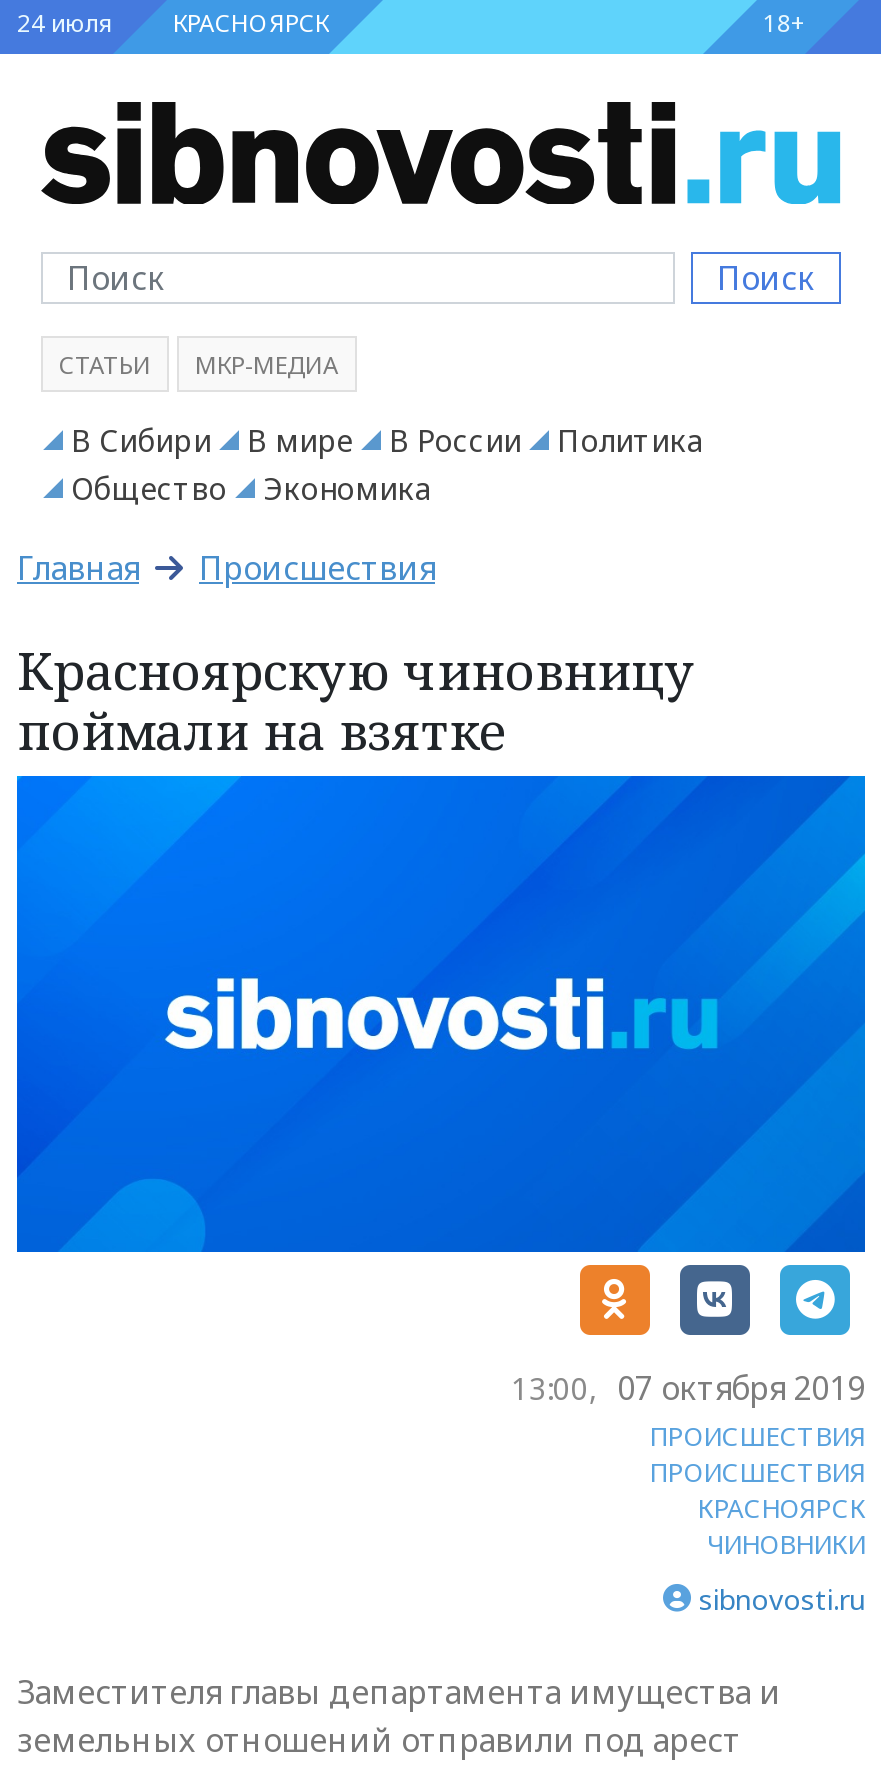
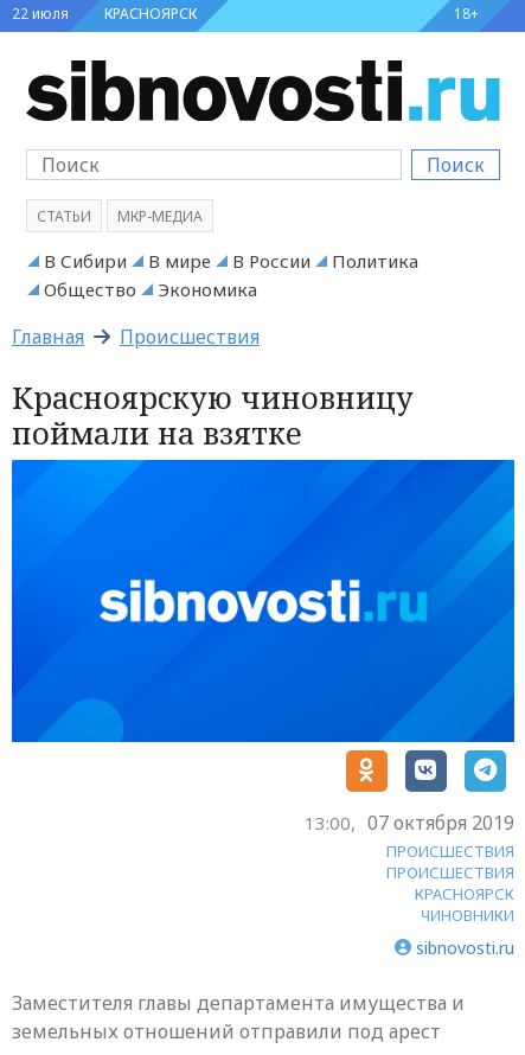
- 24 июля КРАСНОЯРСК
+ 22 июля КРАСНОЯРСК
